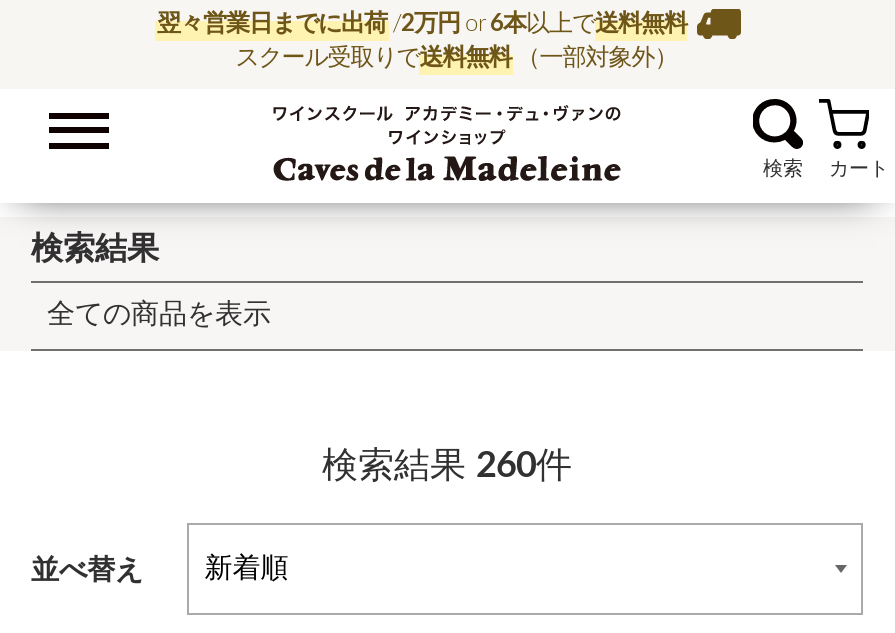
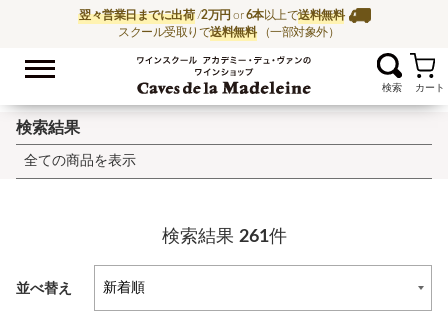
- 検索結果260件
+ 検索結果261件
